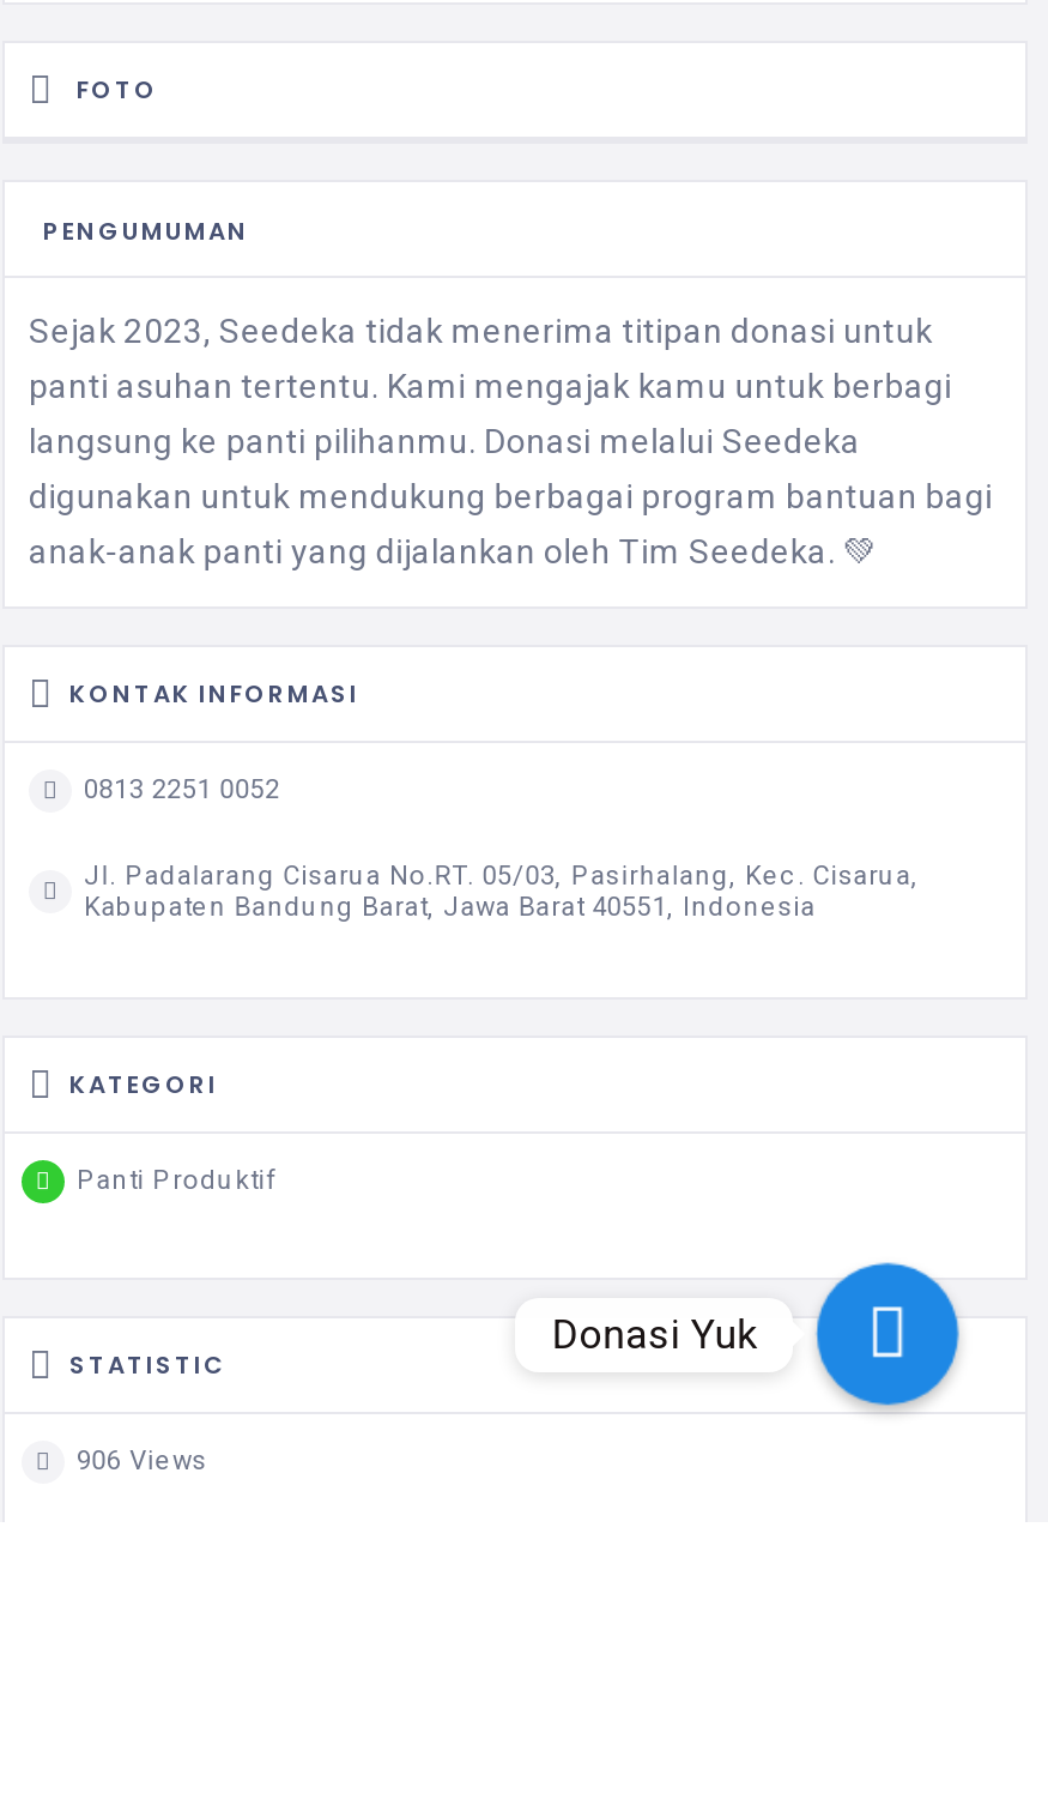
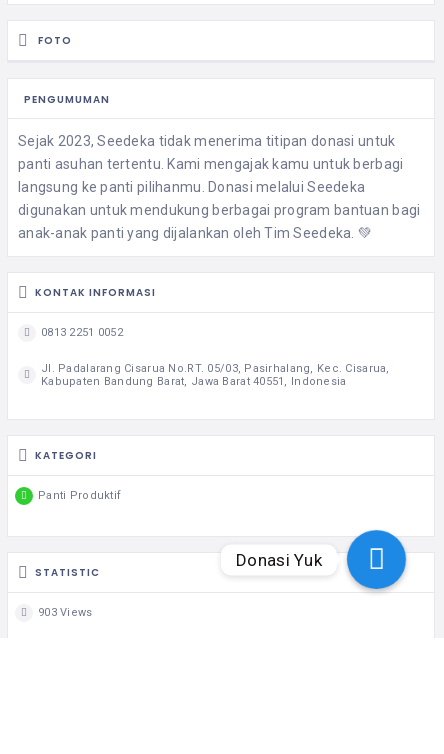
- 906 Views
+ 903 Views
